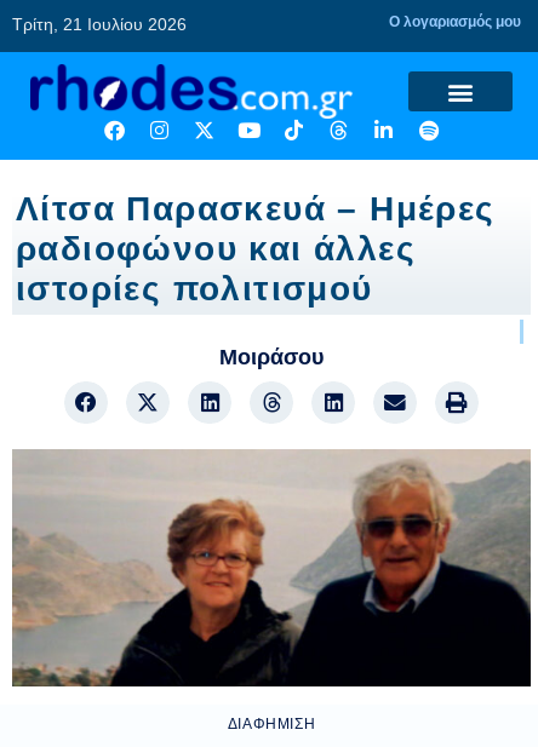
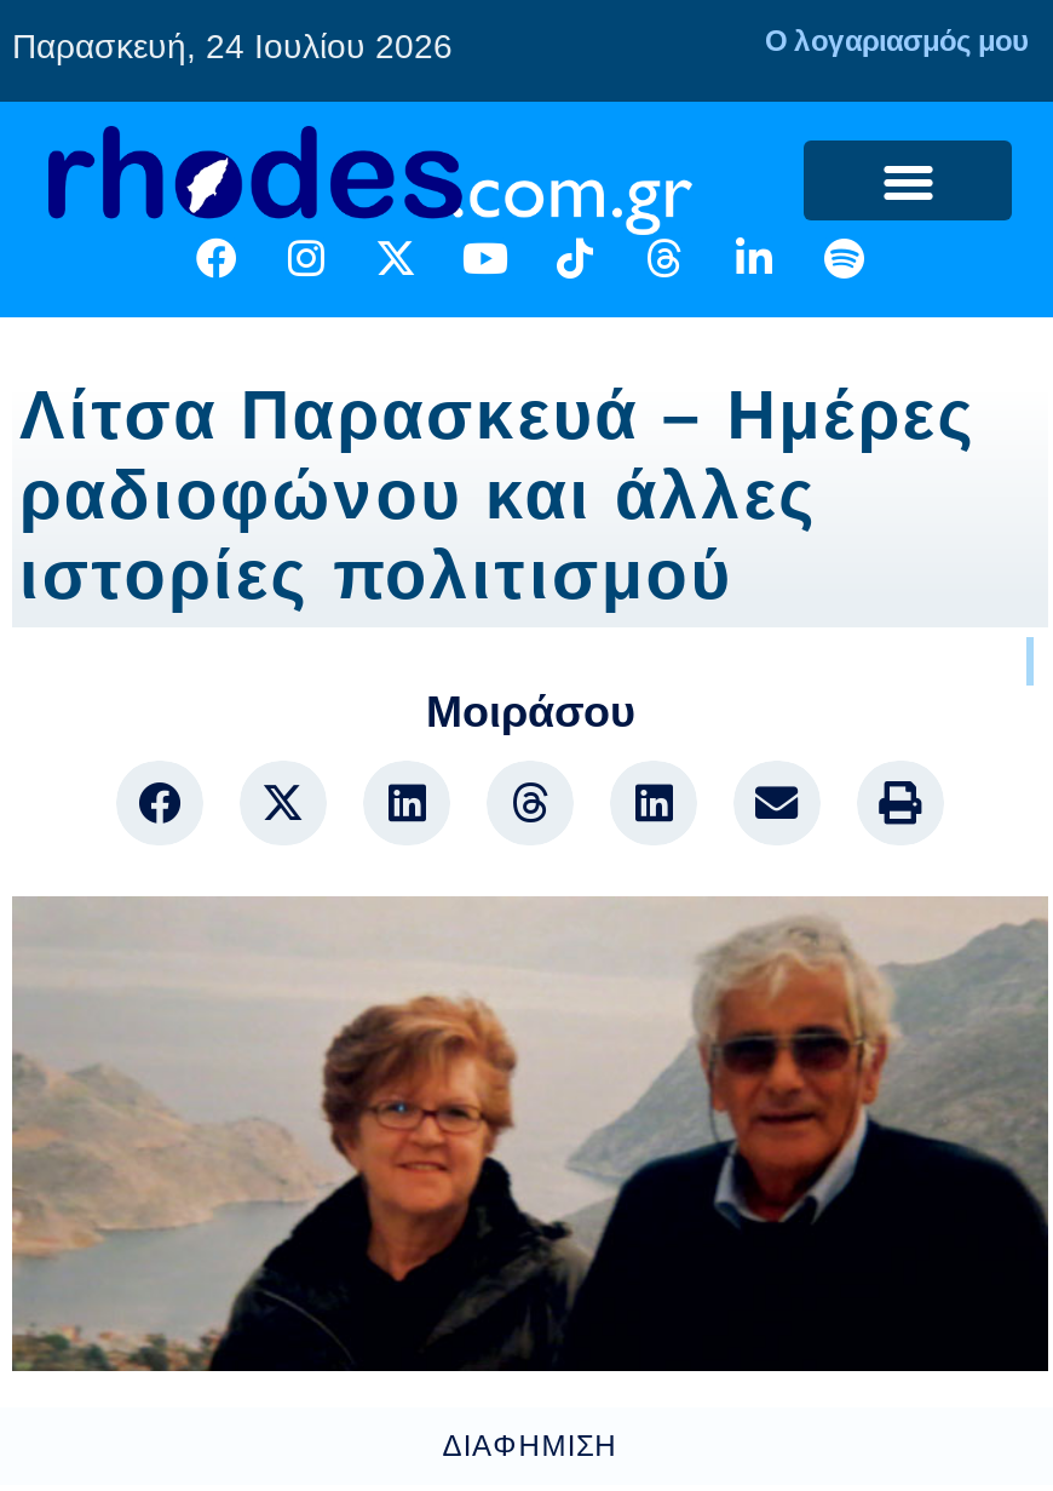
- Τρίτη, 21 Ιουλίου 2026
+ Παρασκευή, 24 Ιουλίου 2026
